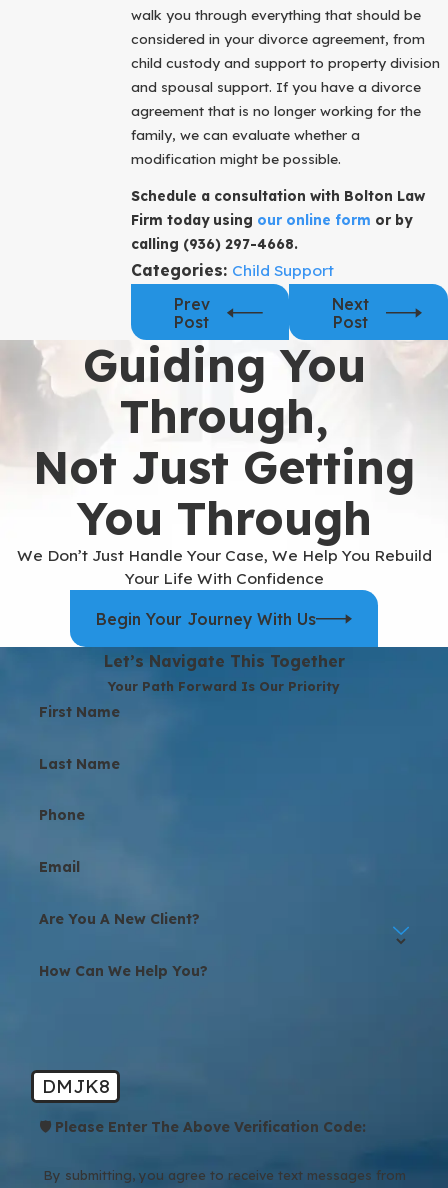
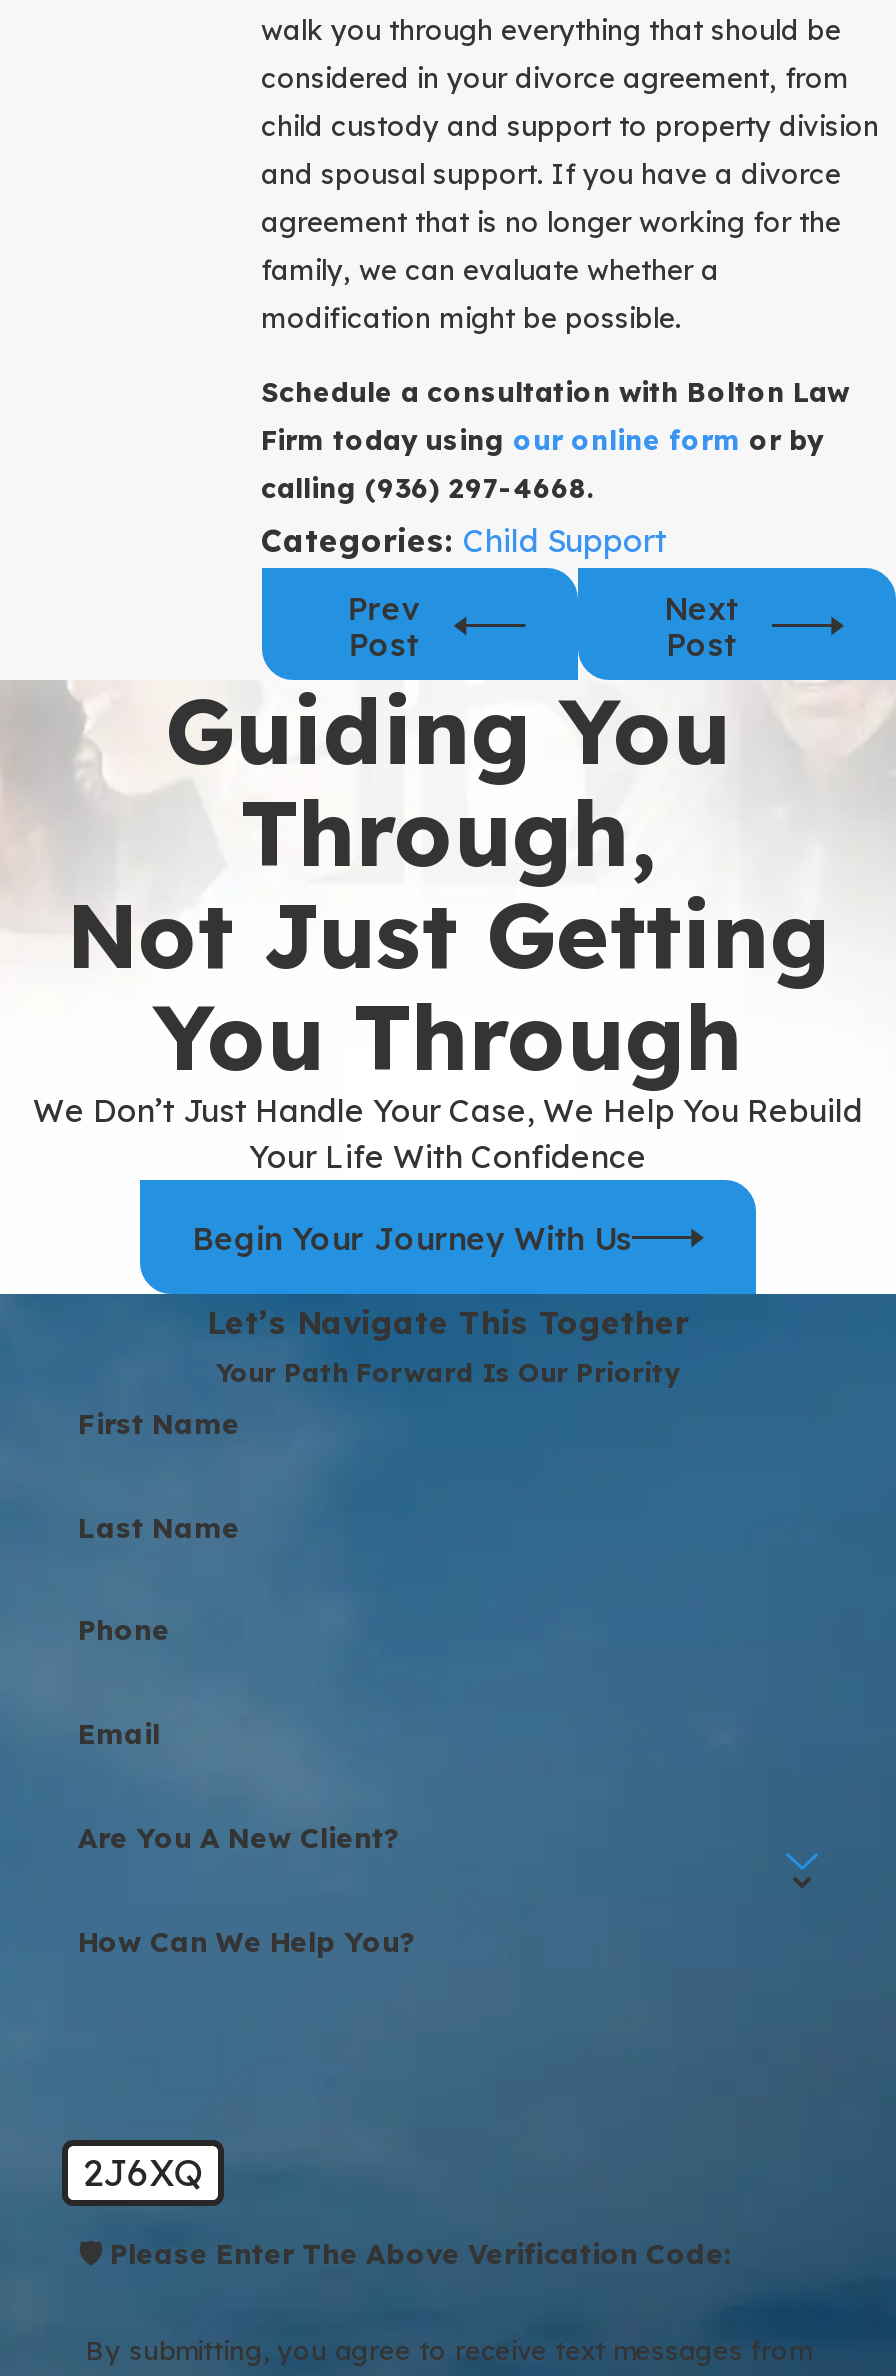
- DMJK8
+ 2J6XQ
